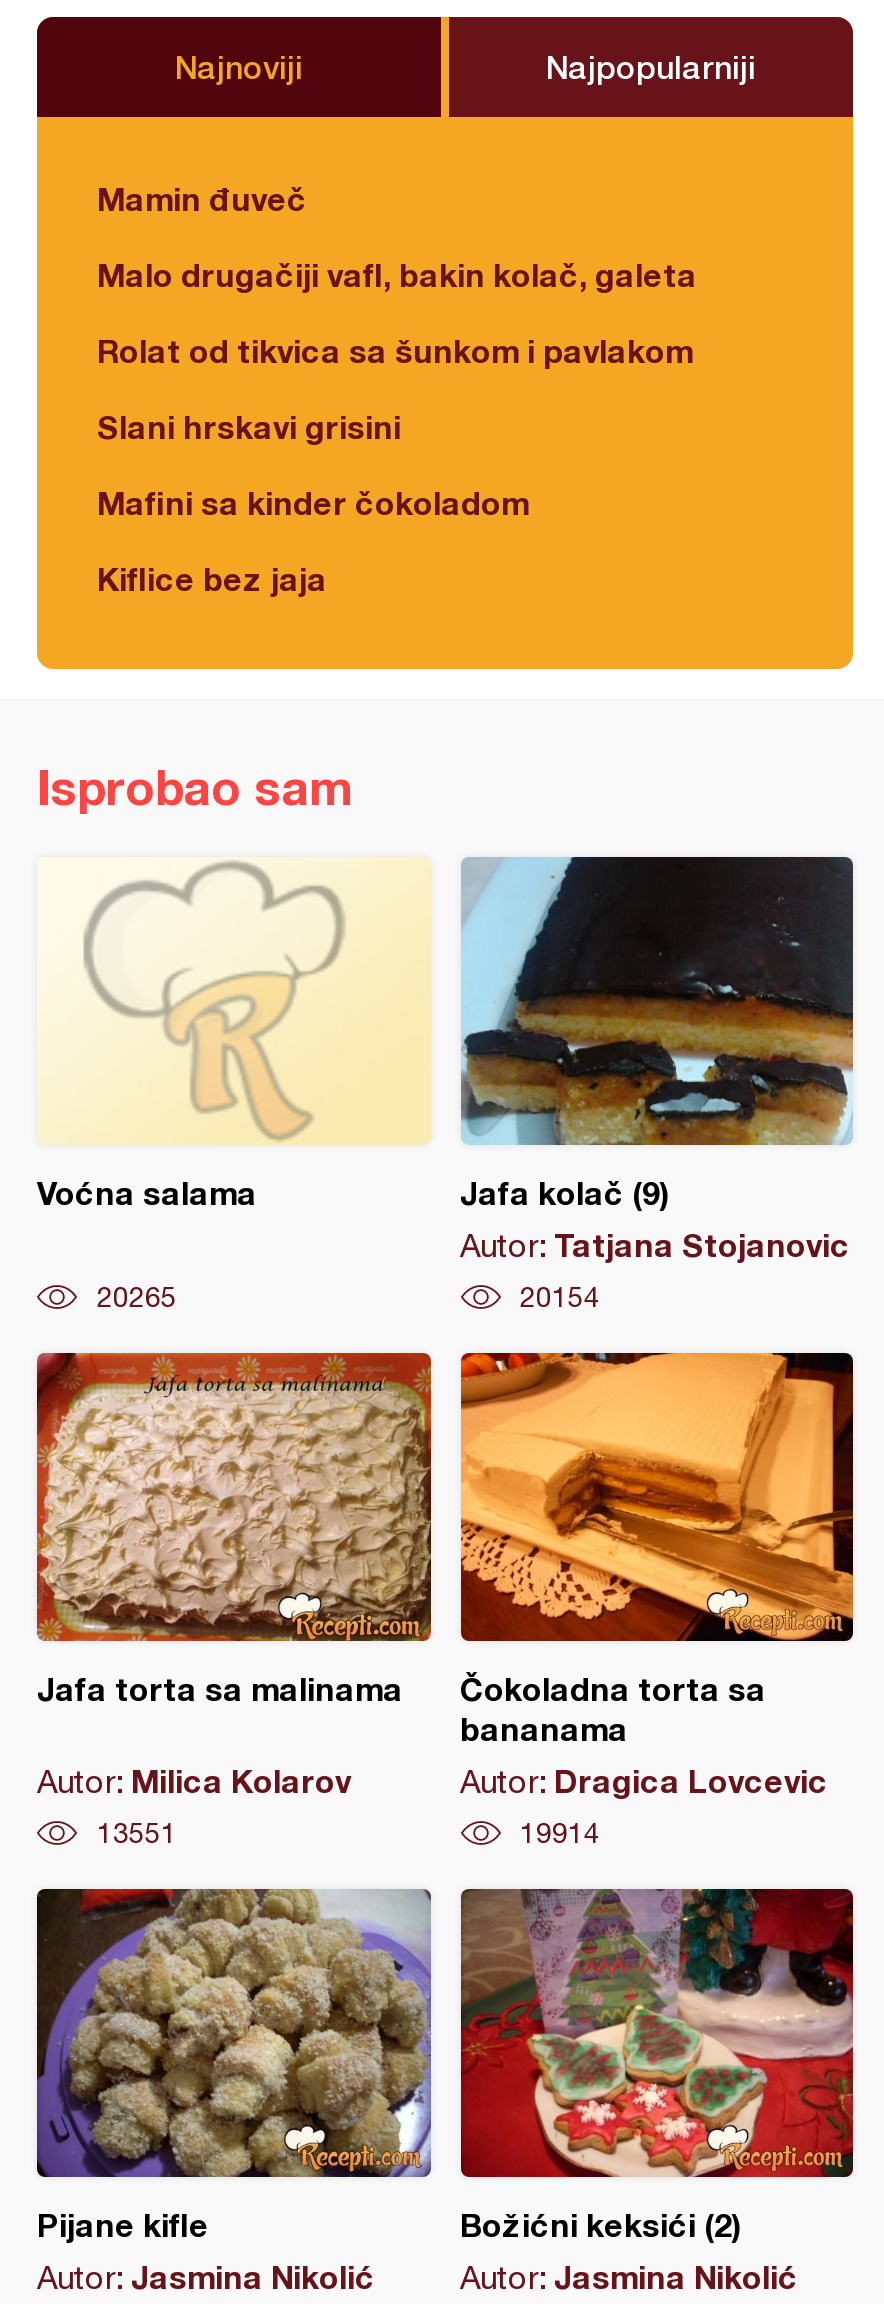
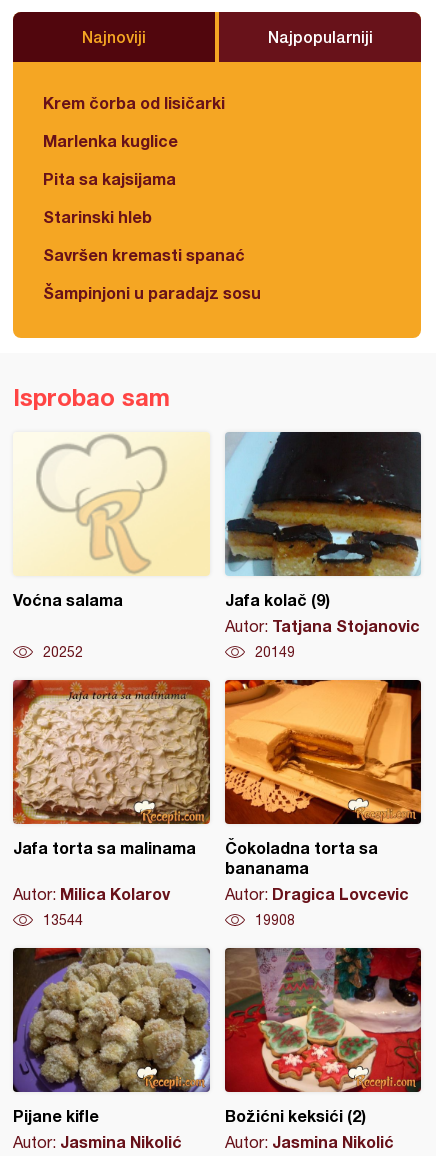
- Mamin đuveč
+ Krem čorba od lisičarki

- Malo drugačiji vafl, bakin kolač, galeta
+ Marlenka kuglice

- Rolat od tikvica sa šunkom i pavlakom
+ Pita sa kajsijama

- Slani hrskavi grisini
+ Starinski hleb

- Mafini sa kinder čokoladom
+ Savršen kremasti spanać

- Kiflice bez jaja
+ Šampinjoni u paradajz sosu

- 20265
+ 20252

- 20154
+ 20149

- 13551
+ 13544

- 19914
+ 19908
